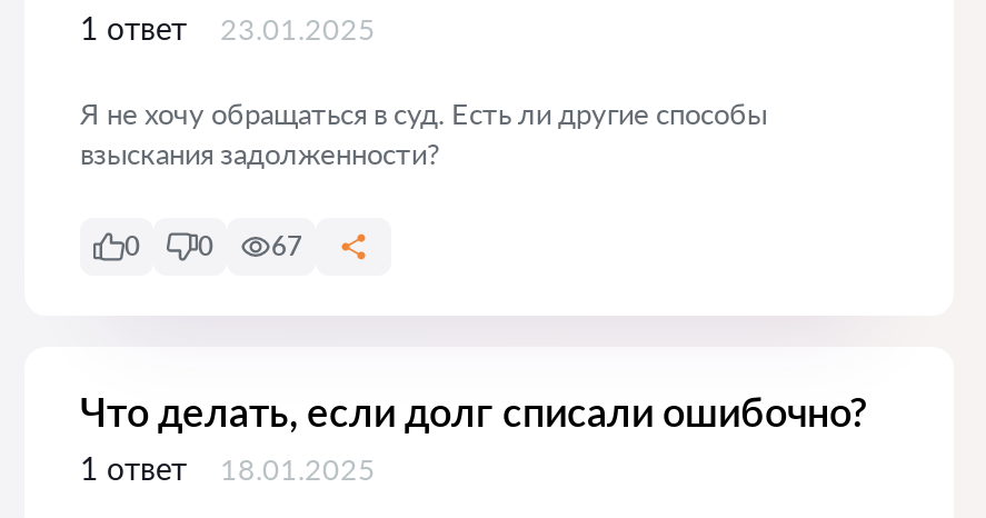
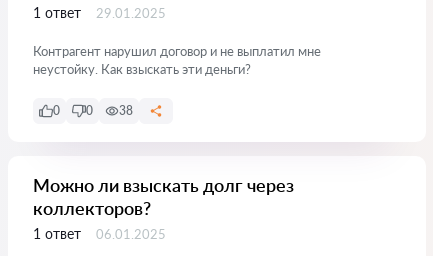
- 1 ответ 23.01.2025
+ 1 ответ 29.01.2025

- Я не хочу обращаться в суд. Есть ли другие способы
- взыскания задолженности?
+ Контрагент нарушил договор и не выплатил мне
+ неустойку. Как взыскать эти деньги?

- 67
+ 38

- Что делать, если долг списали ошибочно?
+ Можно ли взыскать долг через
+ коллекторов?

- 1 ответ 18.01.2025
+ 1 ответ 06.01.2025
